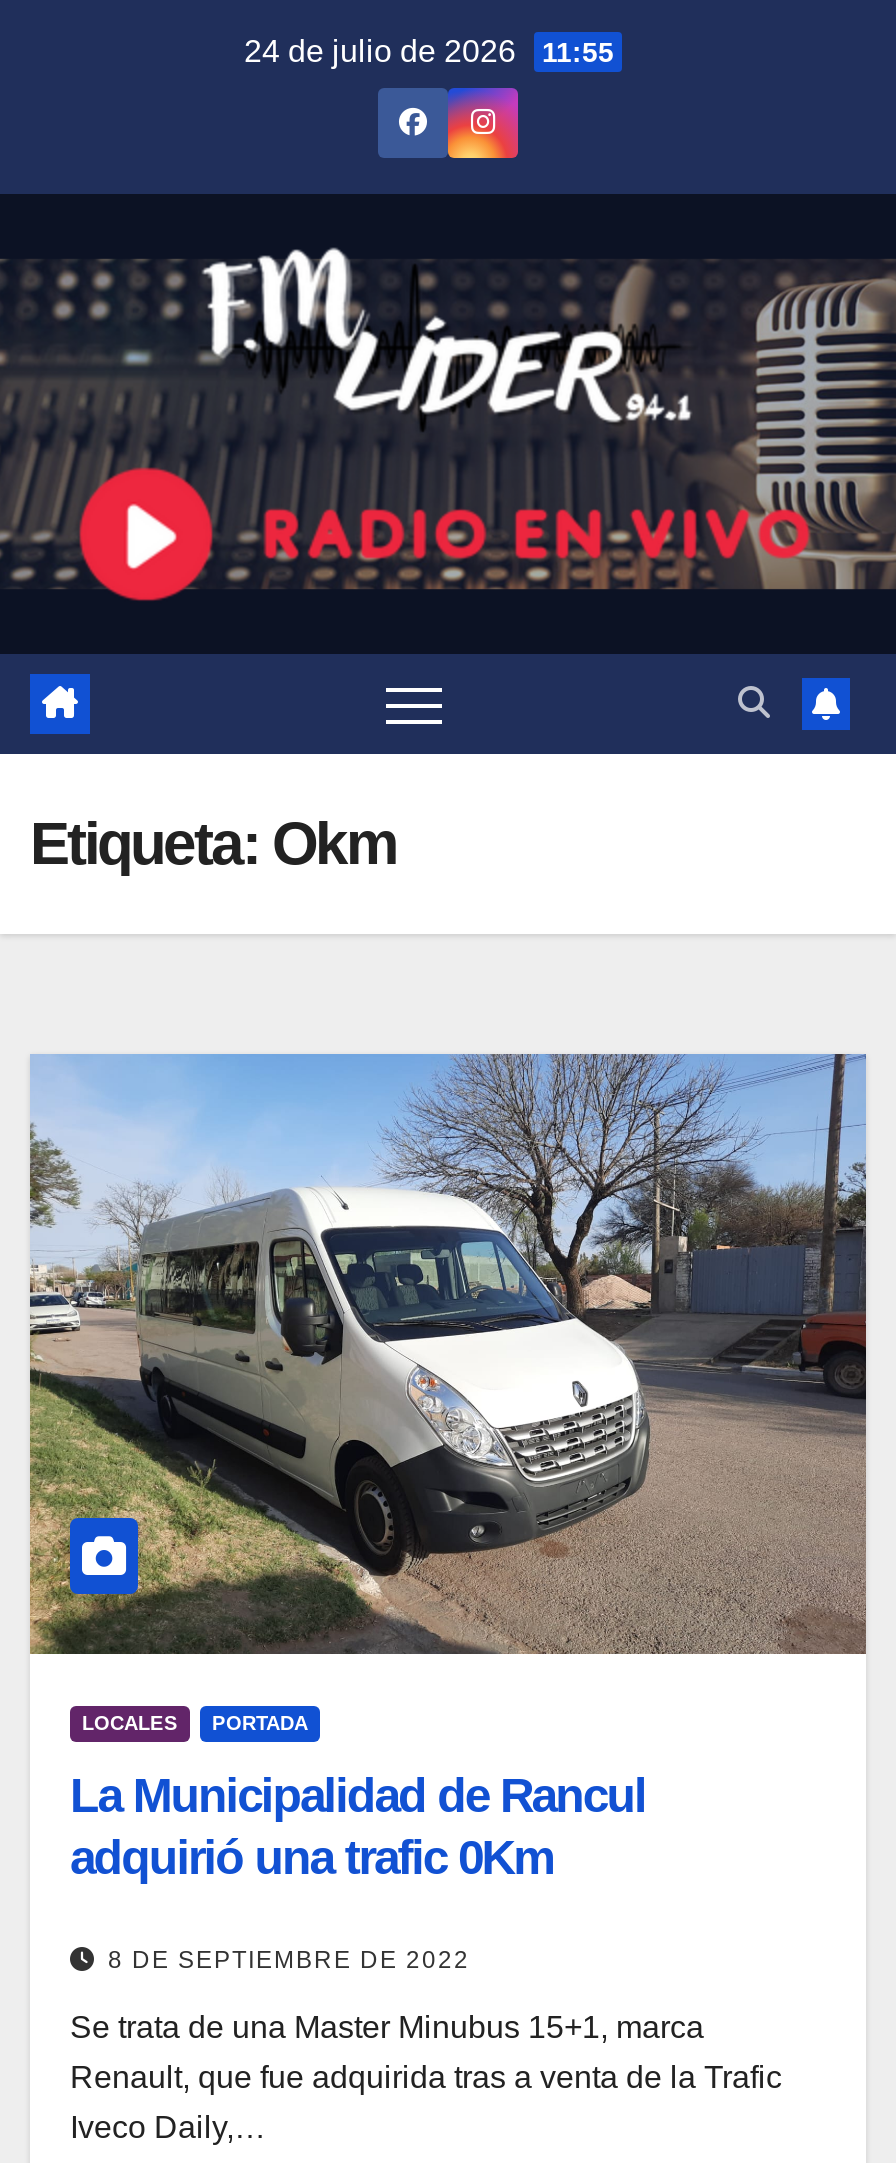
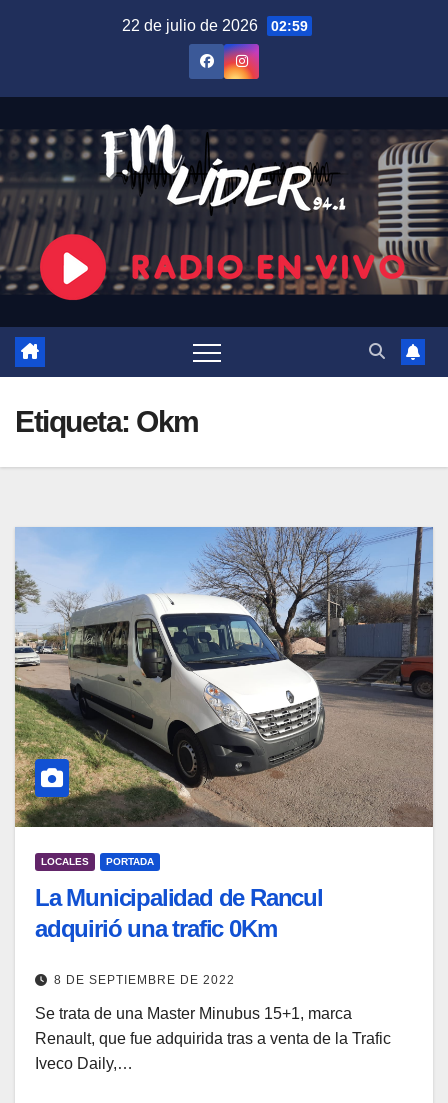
- 24 de julio de 2026 11:55
+ 22 de julio de 2026 02:59
